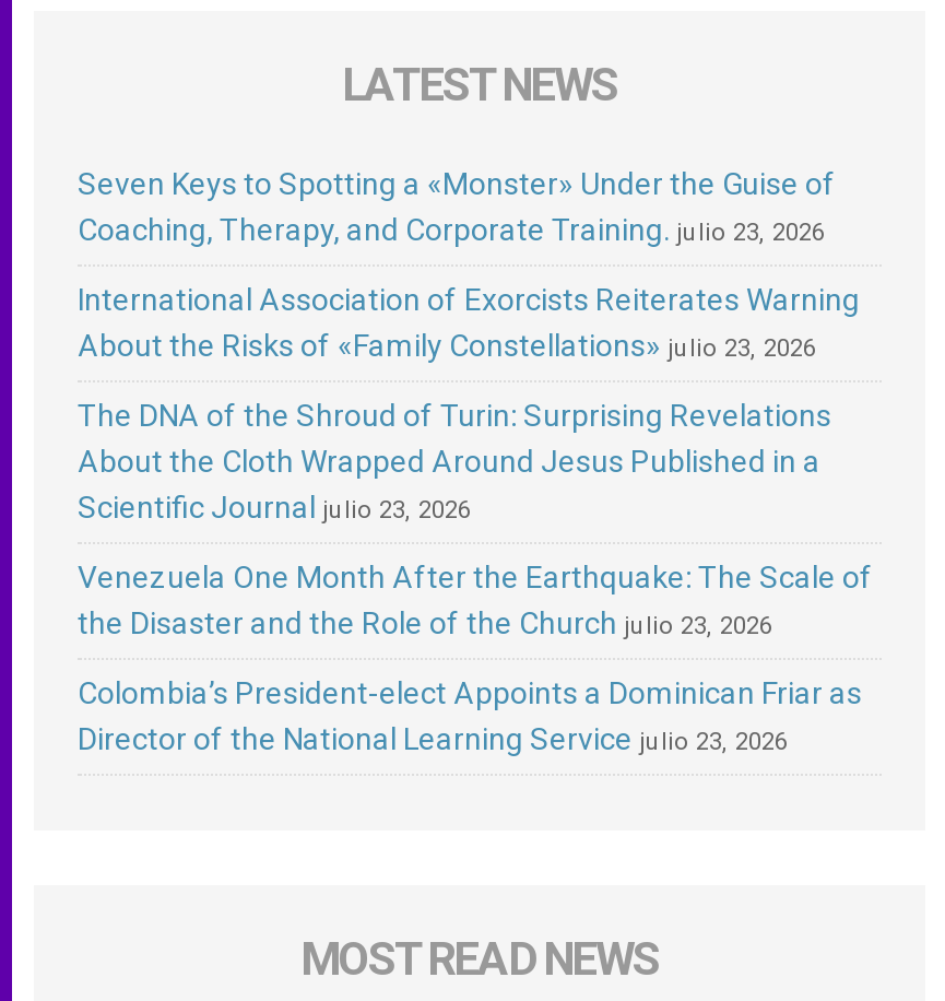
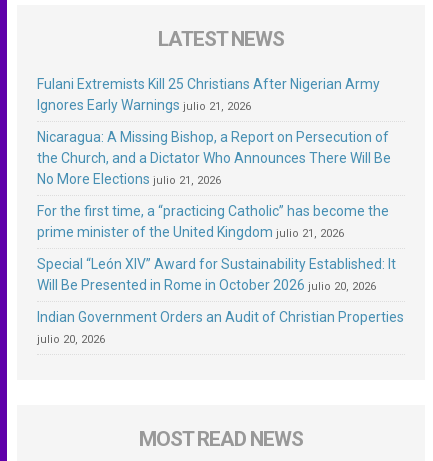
- Seven Keys to Spotting a «Monster» Under the Guise of
- Coaching, Therapy, and Corporate Training. julio 23, 2026
- International Association of Exorcists Reiterates Warning
- About the Risks of «Family Constellations» julio 23, 2026
- The DNA of the Shroud of Turin: Surprising Revelations
- About the Cloth Wrapped Around Jesus Published in a
- Scientific Journal julio 23, 2026
- Venezuela One Month After the Earthquake: The Scale of
- the Disaster and the Role of the Church julio 23, 2026
- Colombia’s President-elect Appoints a Dominican Friar as
- Director of the National Learning Service julio 23, 2026
+ Fulani Extremists Kill 25 Christians After Nigerian Army
+ Ignores Early Warnings julio 21, 2026
+ Nicaragua: A Missing Bishop, a Report on Persecution of
+ the Church, and a Dictator Who Announces There Will Be
+ No More Elections julio 21, 2026
+ For the first time, a “practicing Catholic” has become the
+ prime minister of the United Kingdom julio 21, 2026
+ Special “León XIV” Award for Sustainability Established: It
+ Will Be Presented in Rome in October 2026 julio 20, 2026
+ Indian Government Orders an Audit of Christian Properties
+ julio 20, 2026
